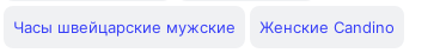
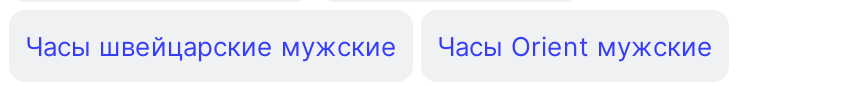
- Женские Candino
+ Часы Orient мужские
